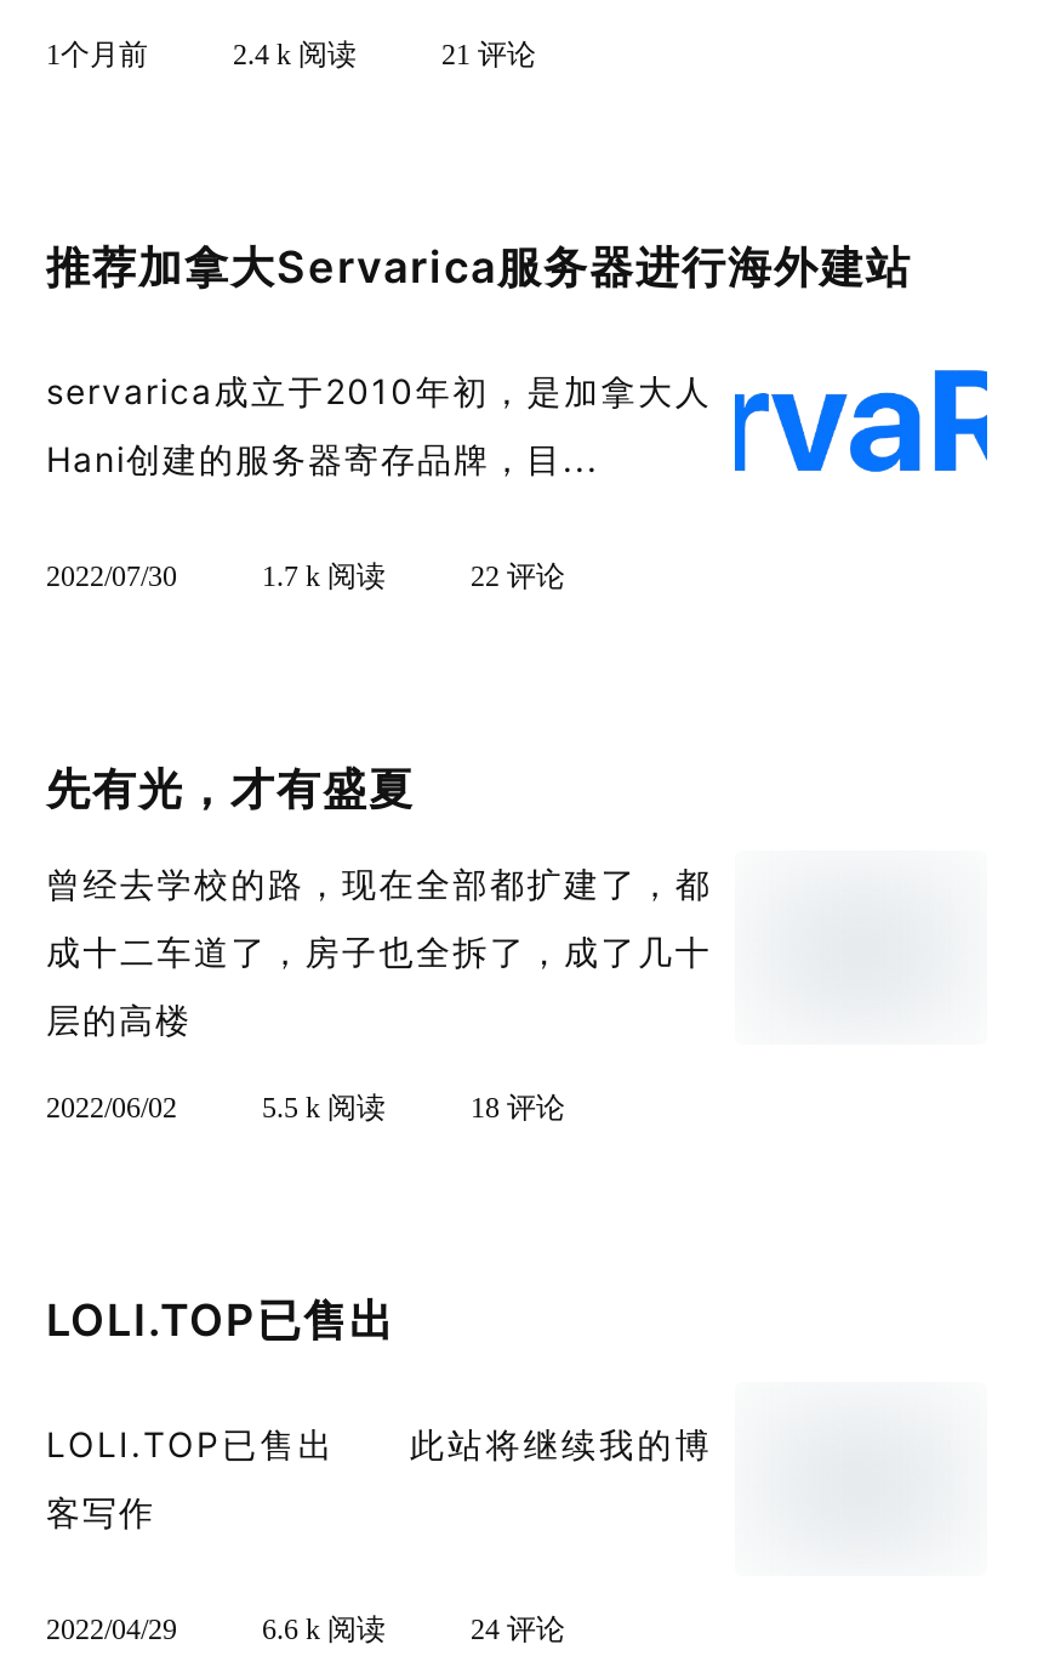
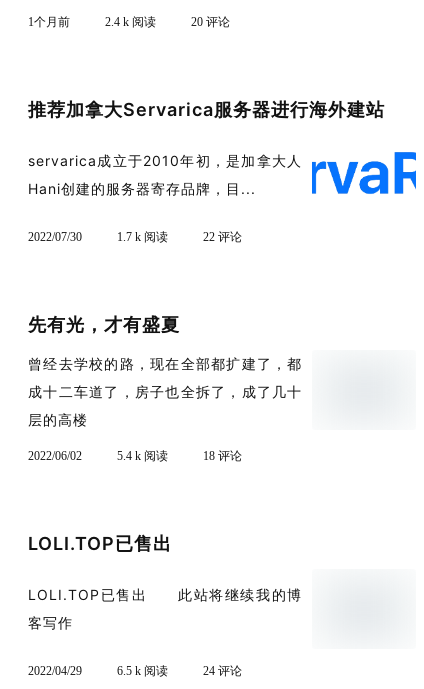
- 21 评论
+ 20 评论

- 5.5 k 阅读
+ 5.4 k 阅读

- 6.6 k 阅读
+ 6.5 k 阅读
